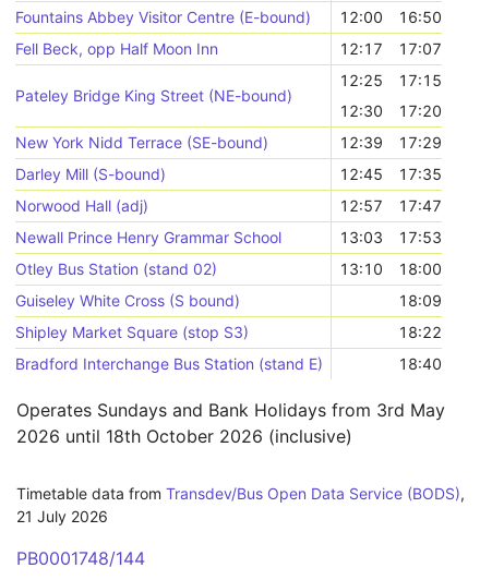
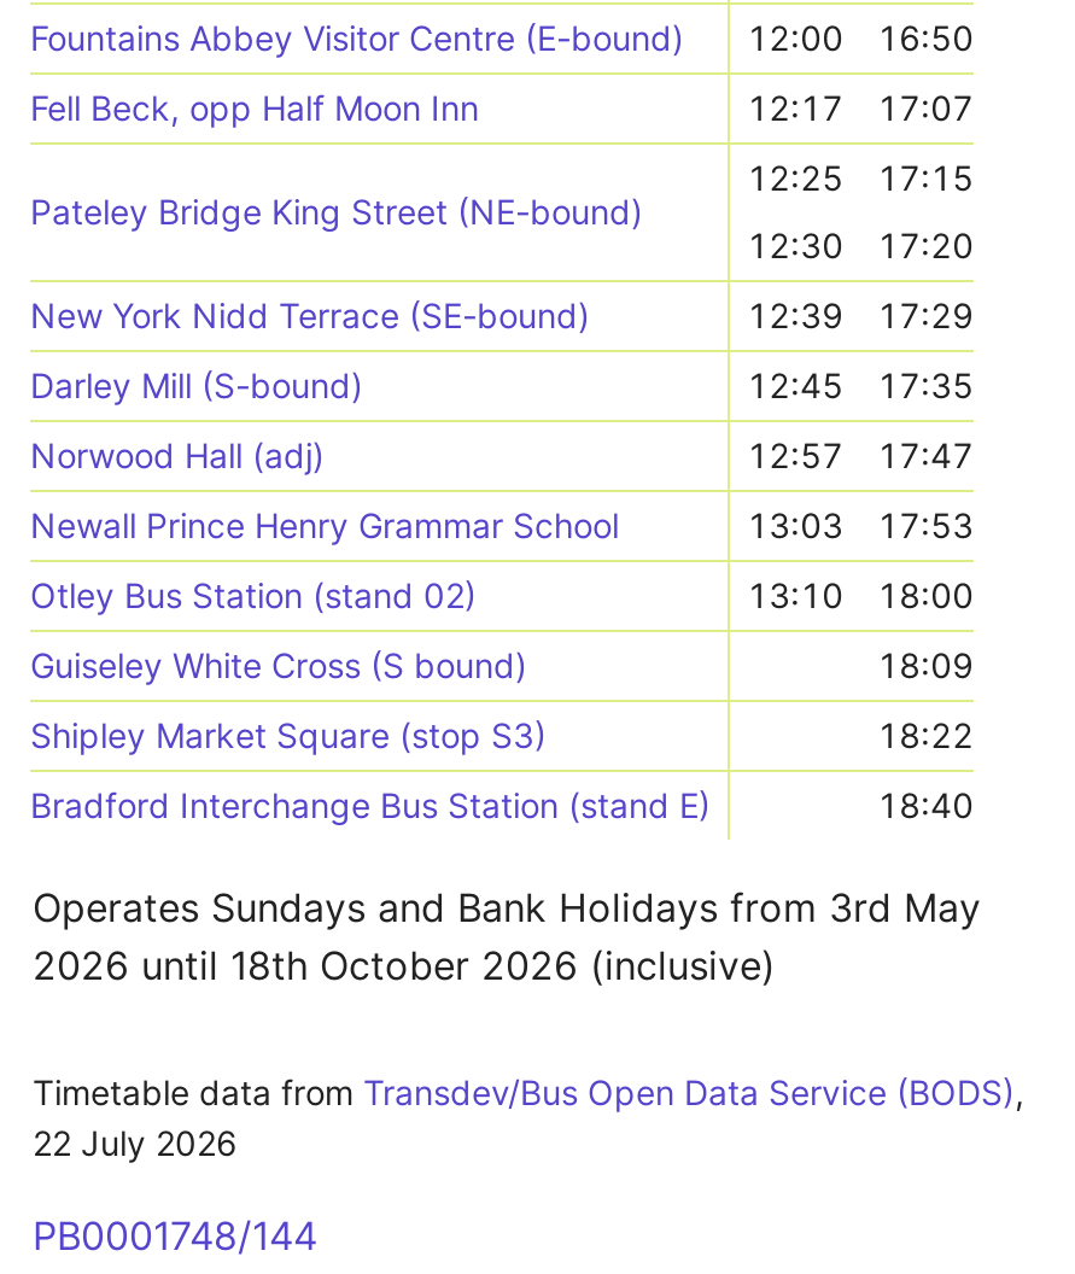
- 21 July 2026
+ 22 July 2026
